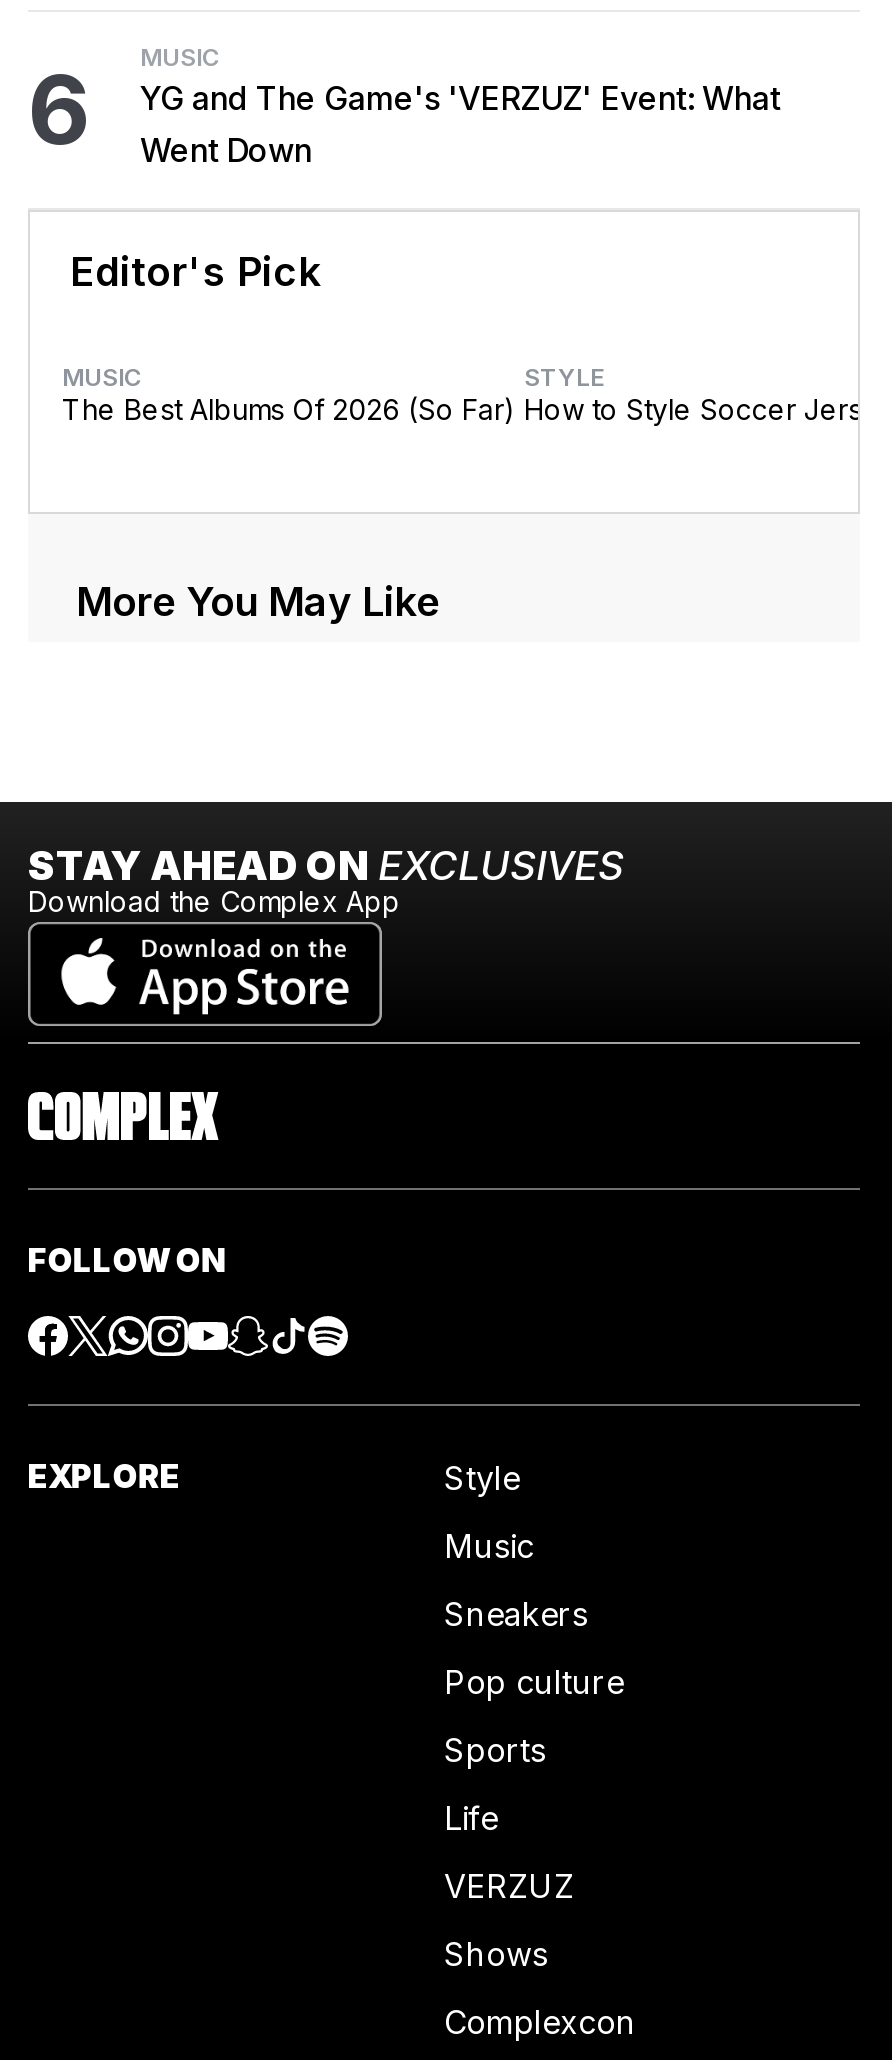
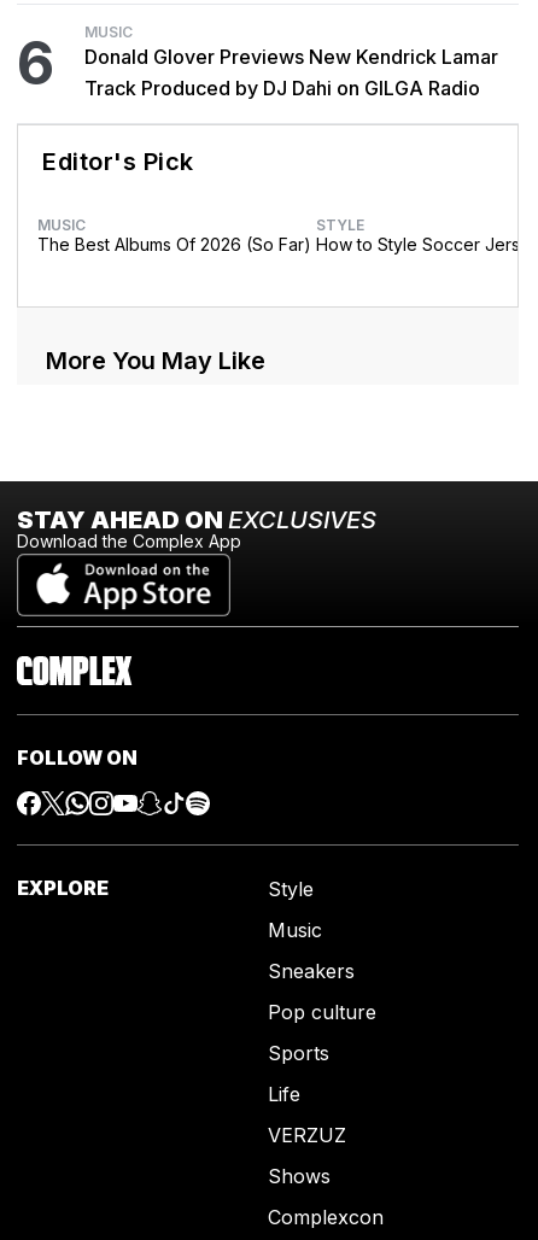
- YG and The Game's 'VERZUZ' Event: What
- Went Down
+ Donald Glover Previews New Kendrick Lamar
+ Track Produced by DJ Dahi on GILGA Radio
